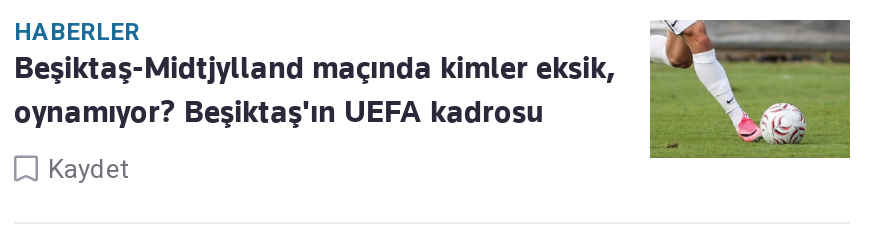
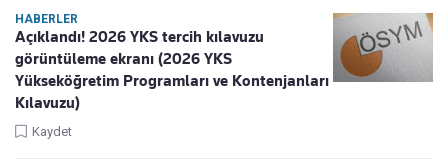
- [image]
- Beşiktaş-Midtjylland maçında kimler eksik,
- oynamıyor? Beşiktaş'ın UEFA kadrosu
+ [image]
+ Açıklandı! 2026 YKS tercih kılavuzu
+ görüntüleme ekranı (2026 YKS
+ Yükseköğretim Programları ve Kontenjanları
+ Kılavuzu)
